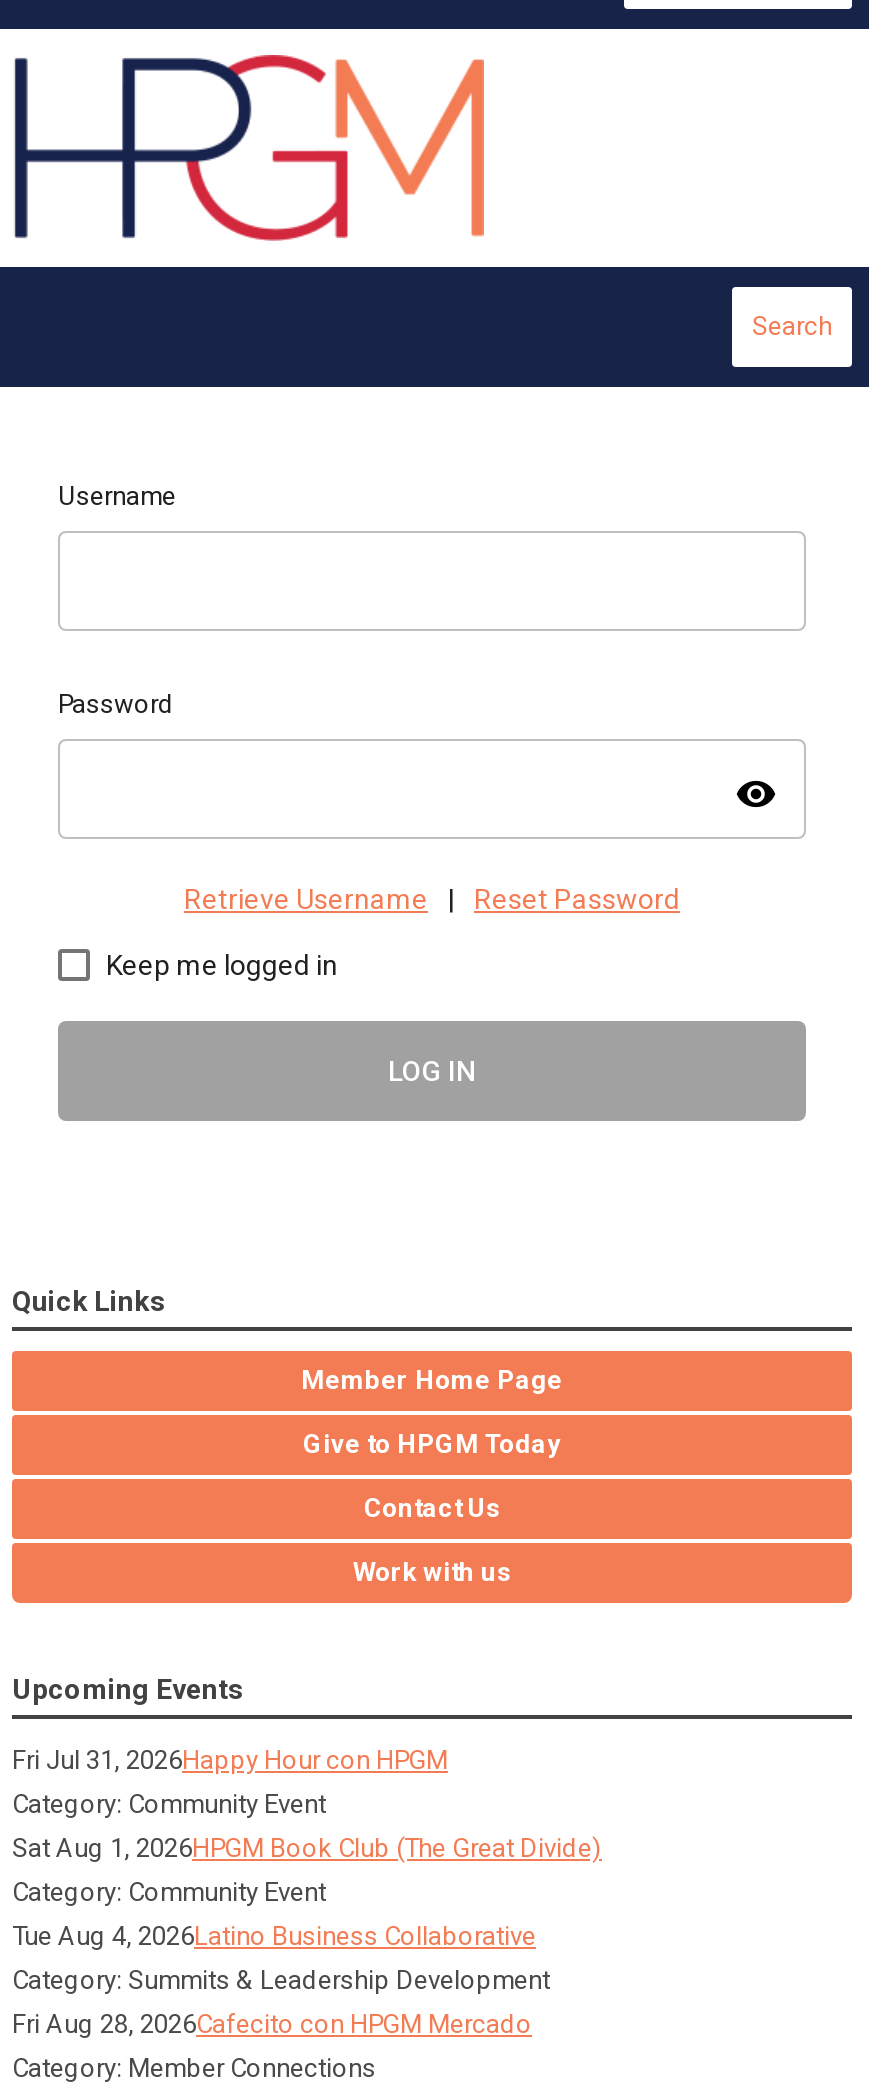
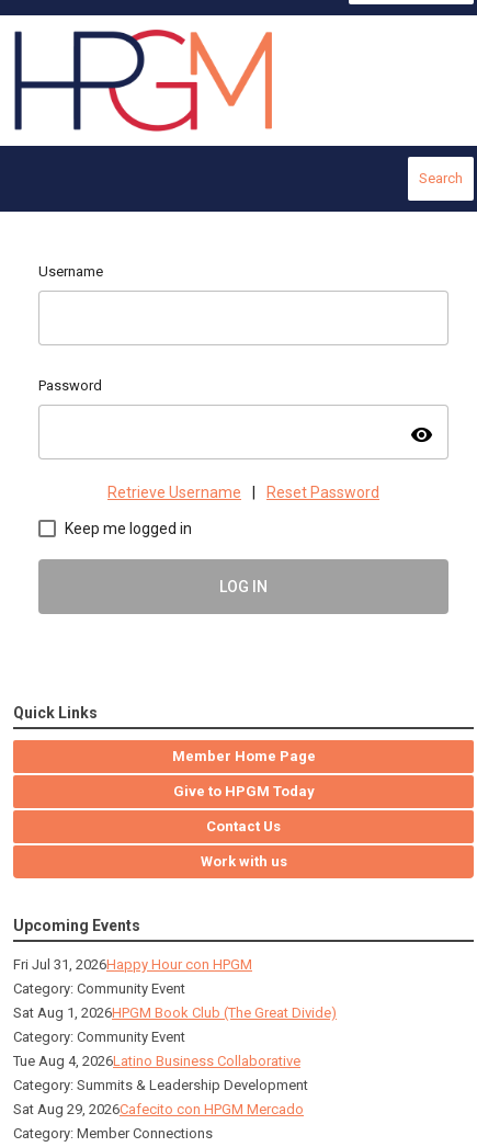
- Fri Aug 28, 2026Cafecito con HPGM Mercado
+ Sat Aug 29, 2026Cafecito con HPGM Mercado
